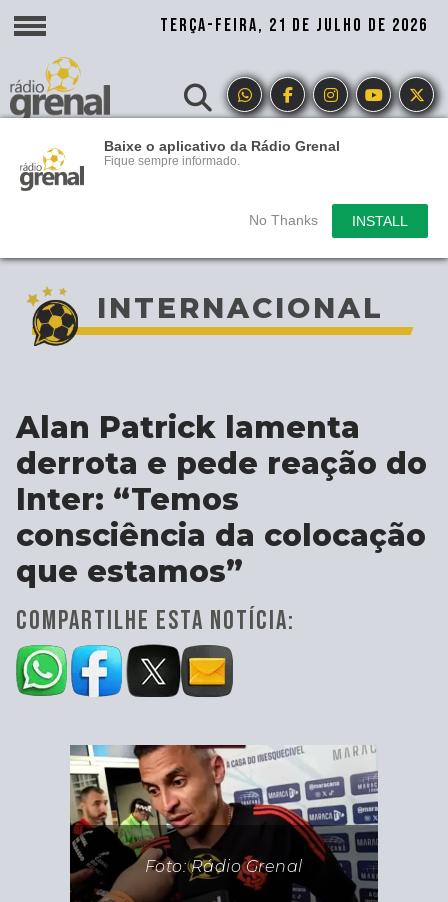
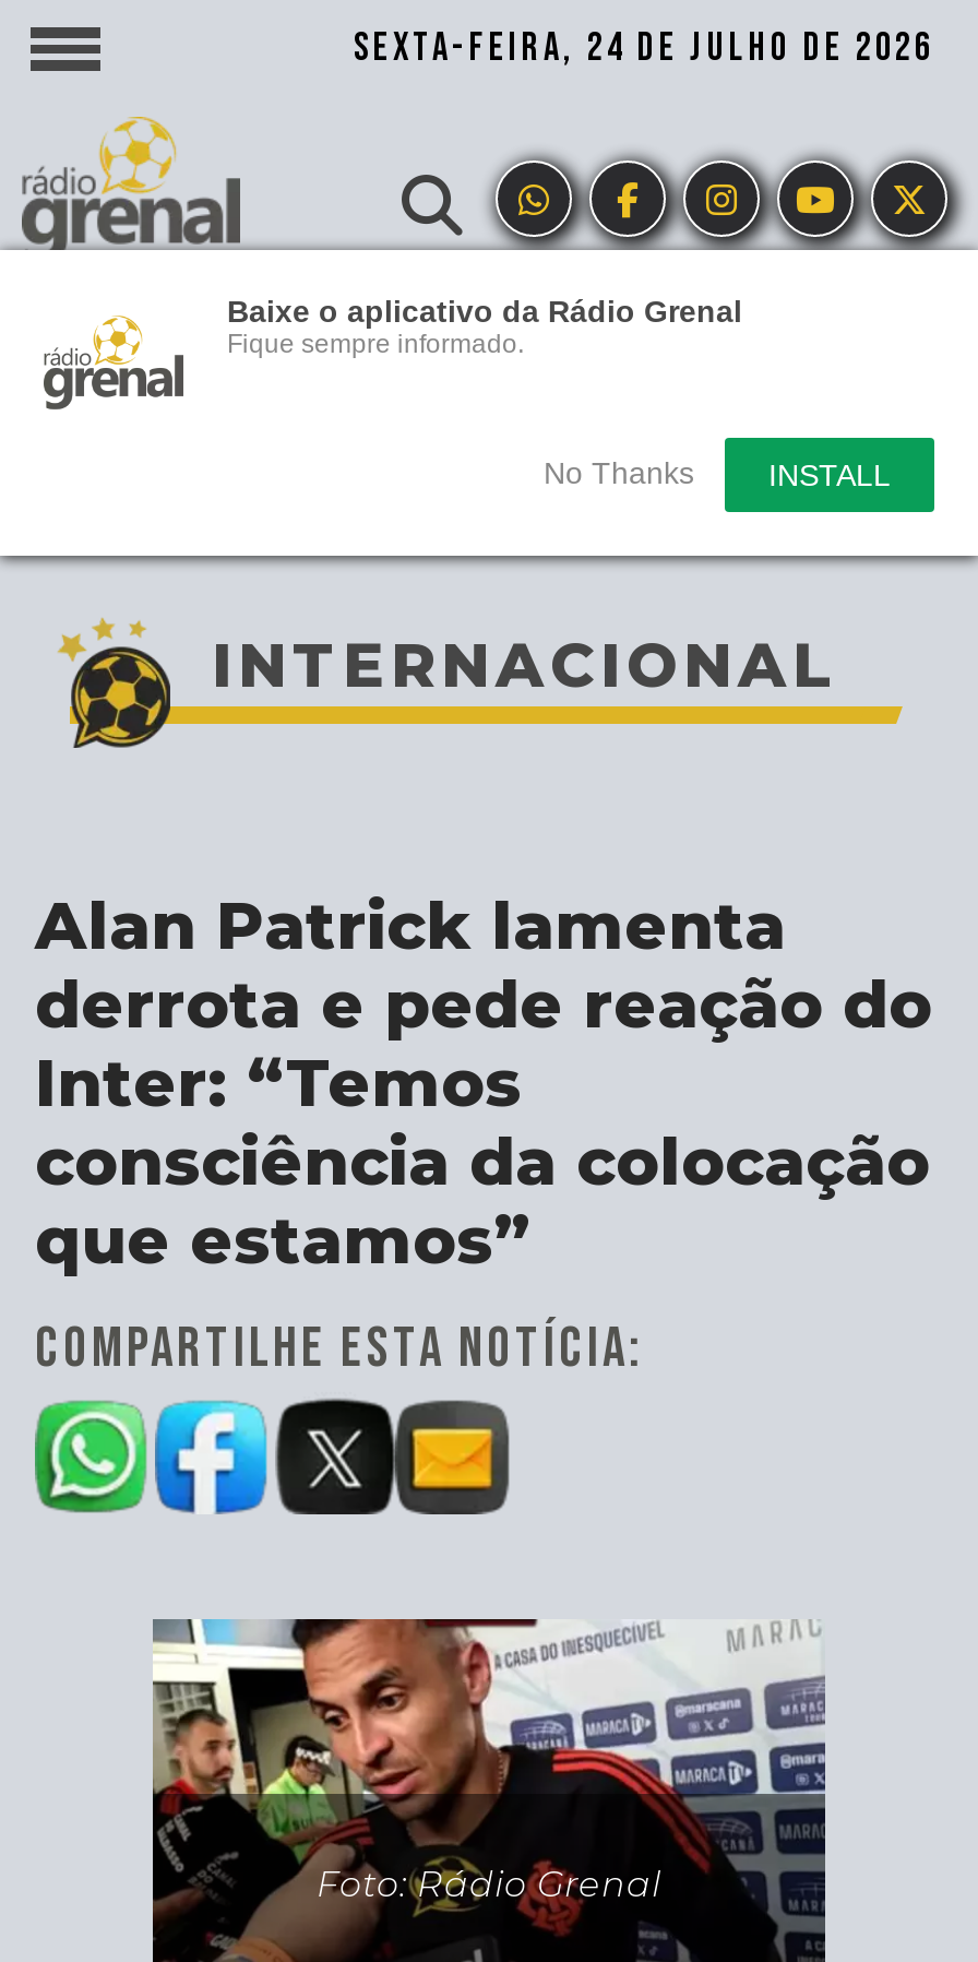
- TERÇA-FEIRA, 21 DE JULHO DE 2026
+ SEXTA-FEIRA, 24 DE JULHO DE 2026
